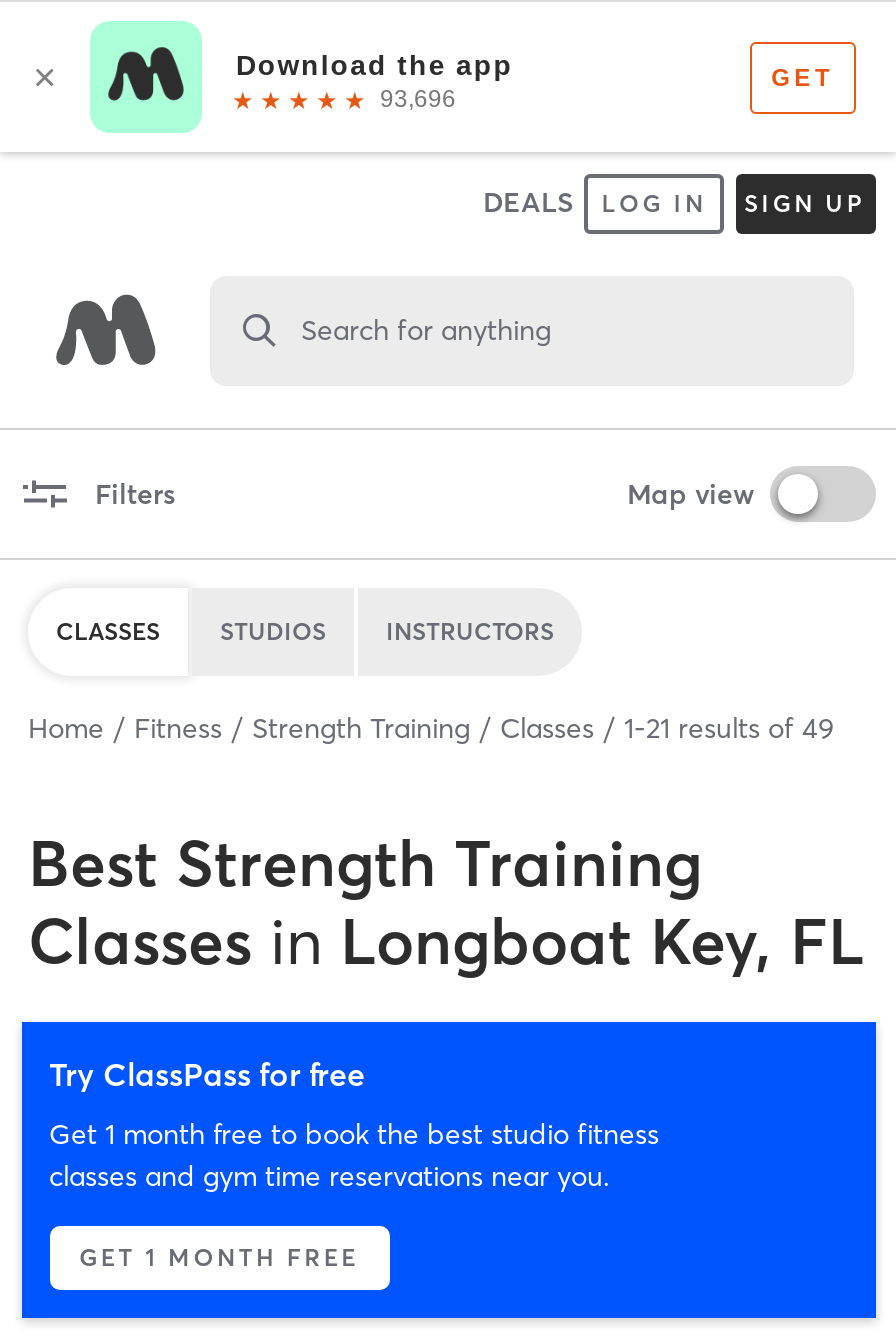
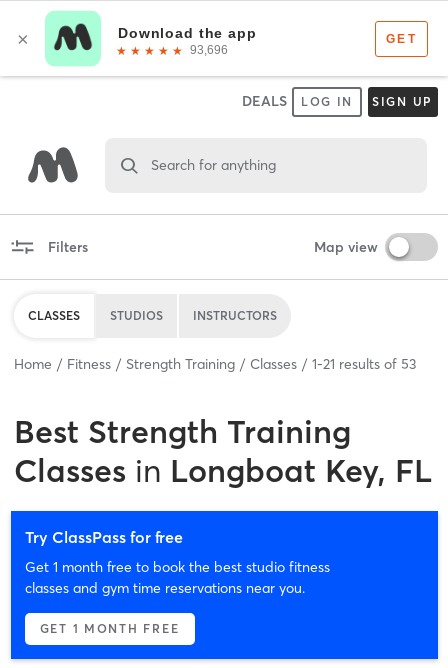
- Home Fitness Strength Training Classes 1-21 results of 49
+ Home Fitness Strength Training Classes 1-21 results of 53
